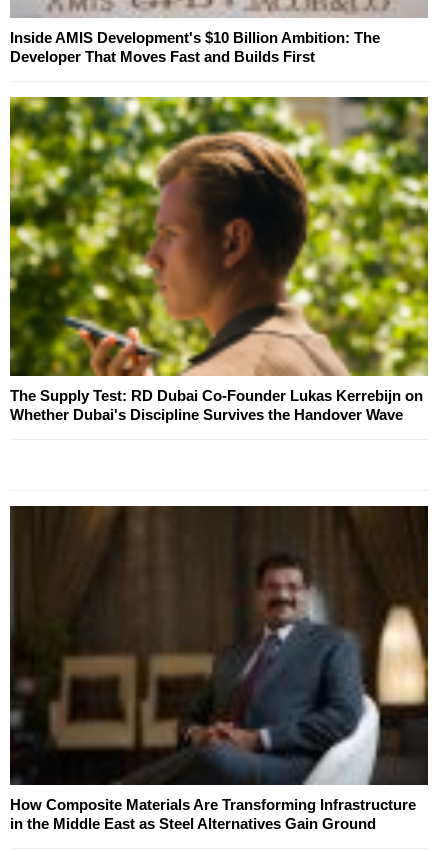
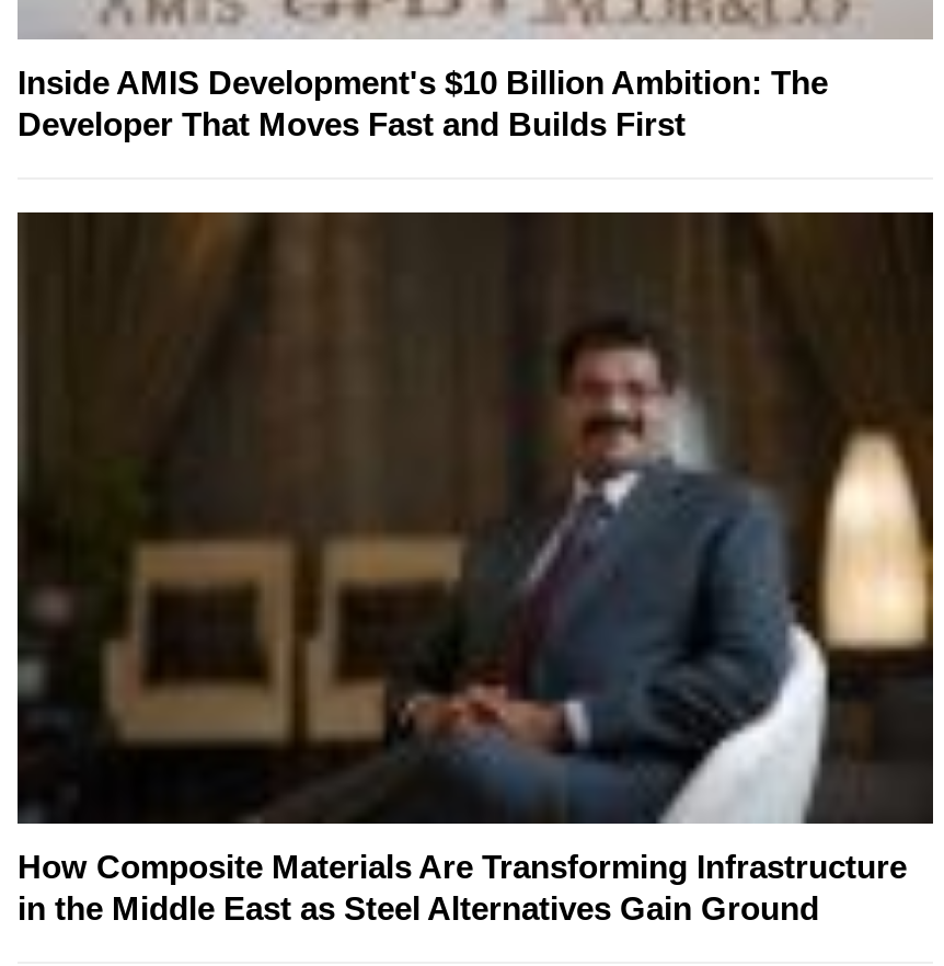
- [image]
- The Supply Test: RD Dubai Co-Founder Lukas Kerrebijn on
- Whether Dubai's Discipline Survives the Handover Wave
